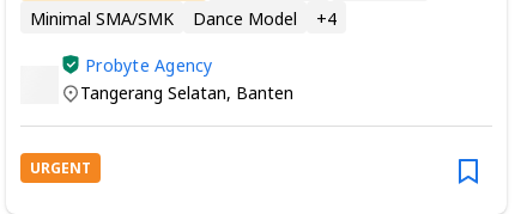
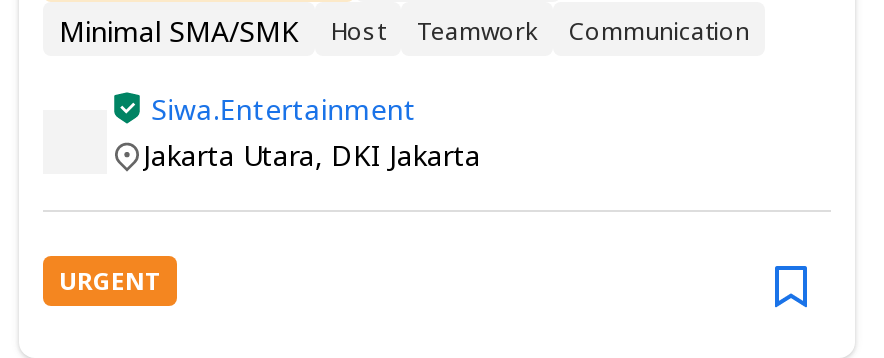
- Dance Model
- +4
+ Host
+ Teamwork
+ Communication

- Probyte Agency
- Tangerang Selatan, Banten
+ Siwa.Entertainment
+ Jakarta Utara, DKI Jakarta
